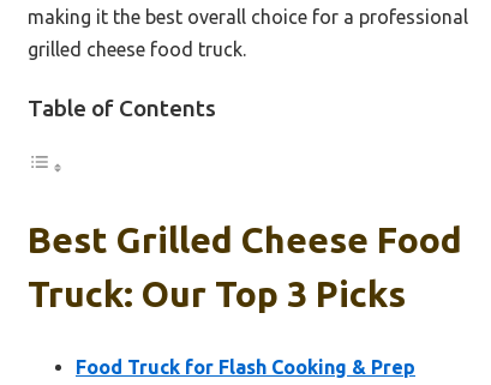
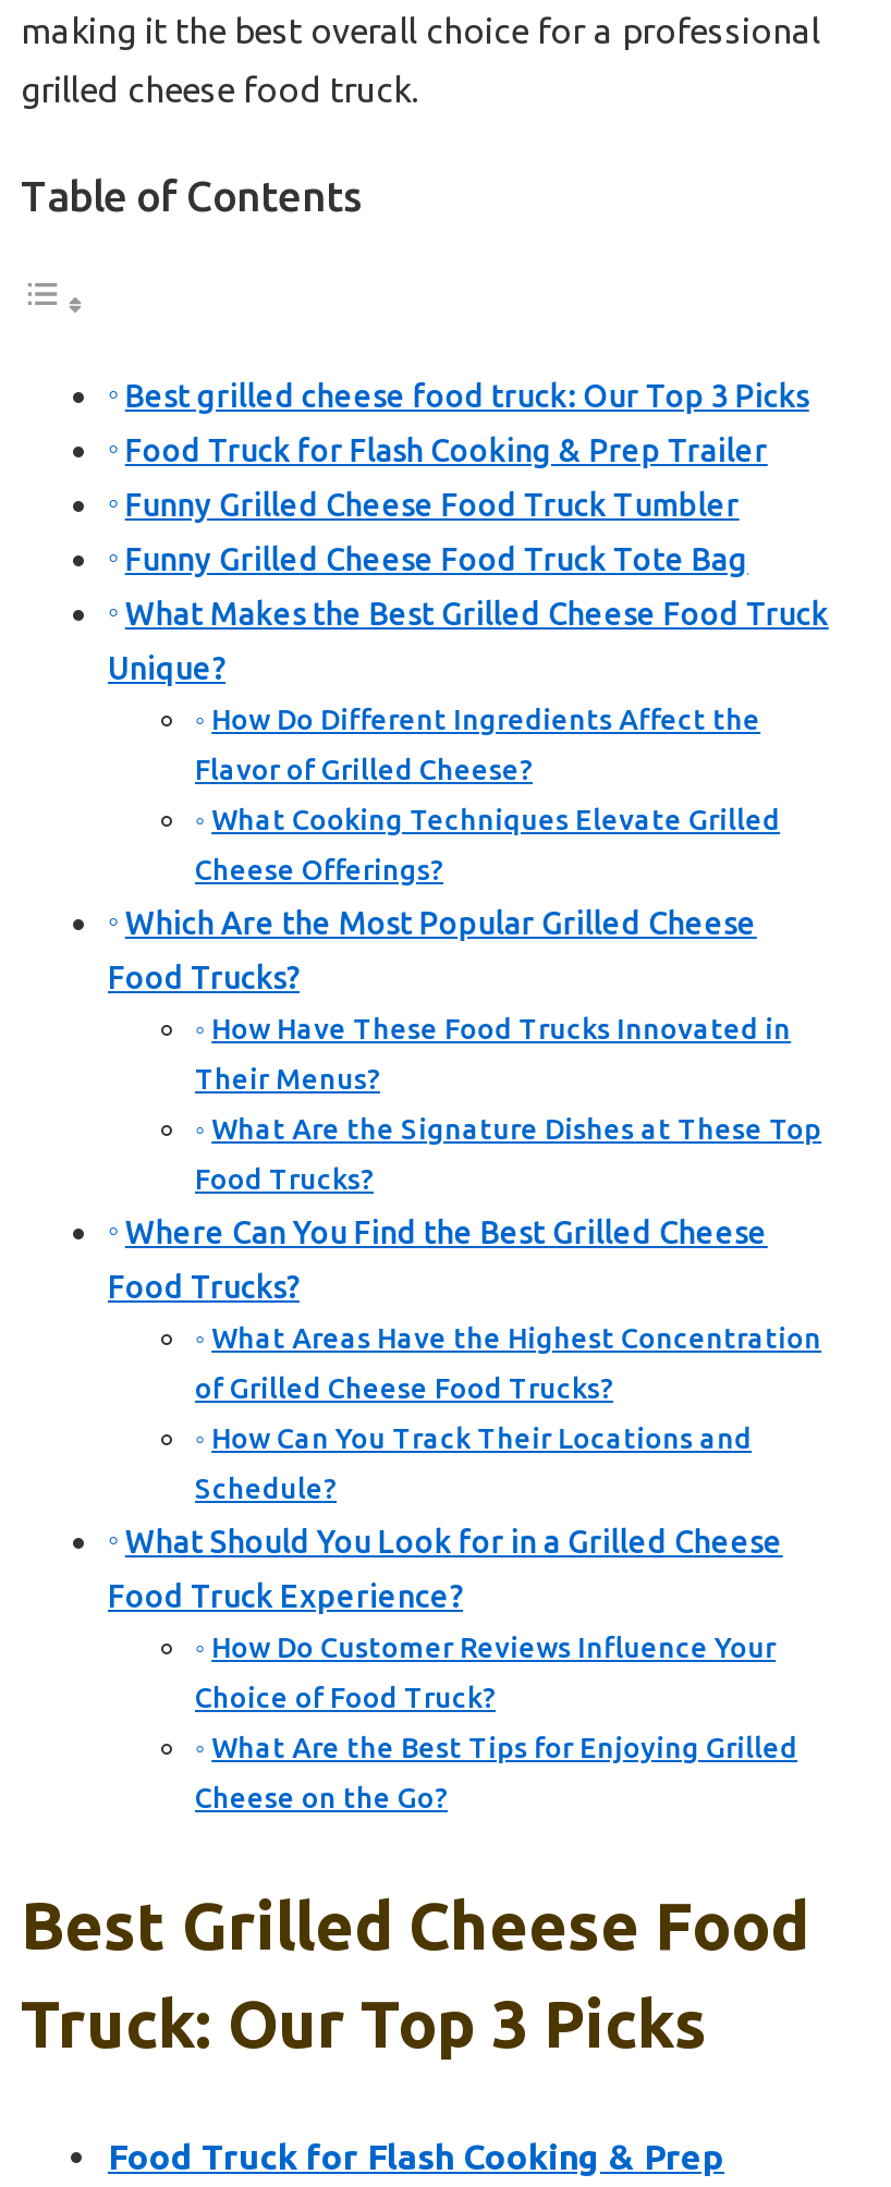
+ Best grilled cheese food truck: Our Top 3 Picks
+ Food Truck for Flash Cooking & Prep Trailer
+ Funny Grilled Cheese Food Truck Tumbler
+ Funny Grilled Cheese Food Truck Tote Bag
+ What Makes the Best Grilled Cheese Food Truck
+ Unique?
+ How Do Different Ingredients Affect the
+ Flavor of Grilled Cheese?
+ What Cooking Techniques Elevate Grilled
+ Cheese Offerings?
+ Which Are the Most Popular Grilled Cheese
+ Food Trucks?
+ How Have These Food Trucks Innovated in
+ Their Menus?
+ What Are the Signature Dishes at These Top
+ Food Trucks?
+ Where Can You Find the Best Grilled Cheese
+ Food Trucks?
+ What Areas Have the Highest Concentration
+ of Grilled Cheese Food Trucks?
+ How Can You Track Their Locations and
+ Schedule?
+ What Should You Look for in a Grilled Cheese
+ Food Truck Experience?
+ How Do Customer Reviews Influence Your
+ Choice of Food Truck?
+ What Are the Best Tips for Enjoying Grilled
+ Cheese on the Go?
